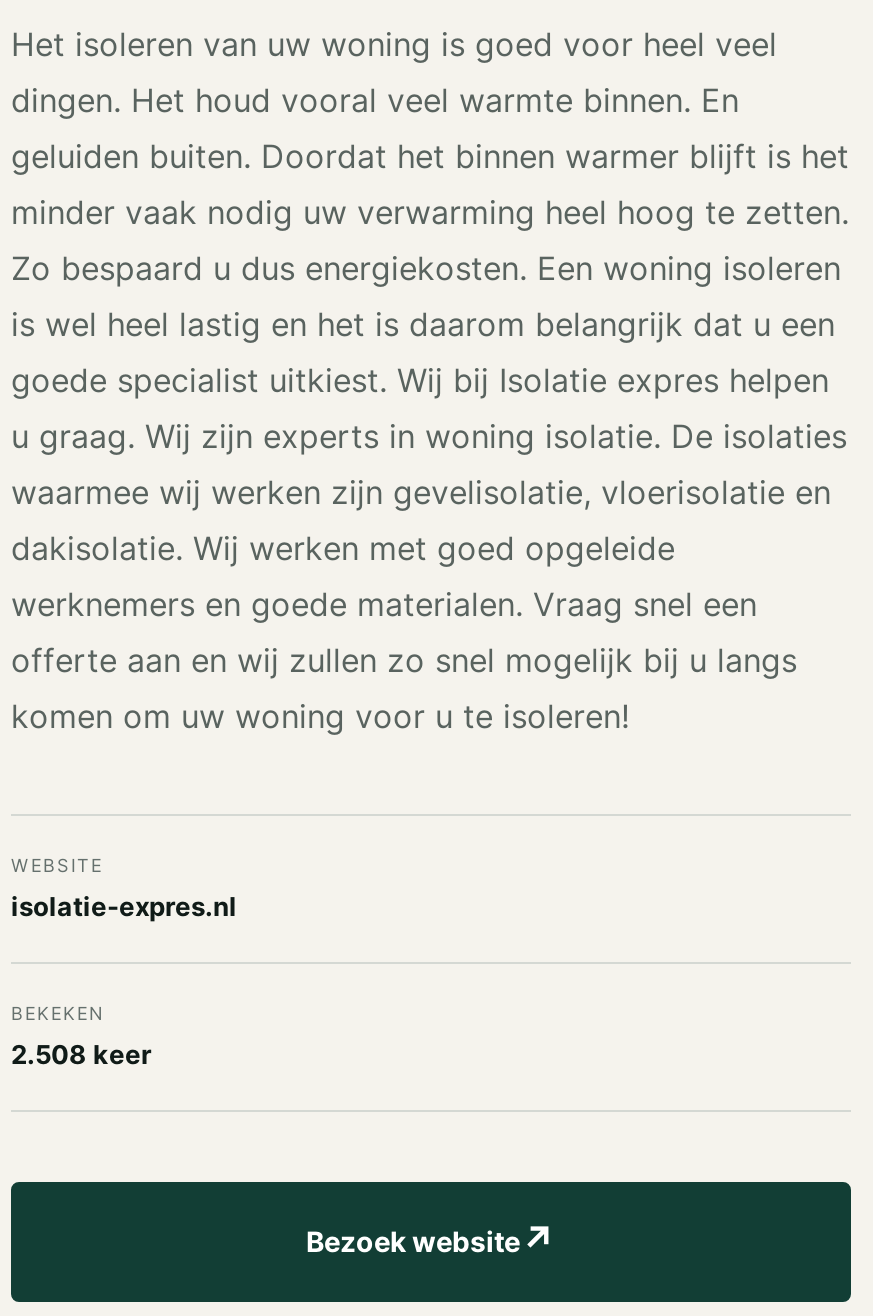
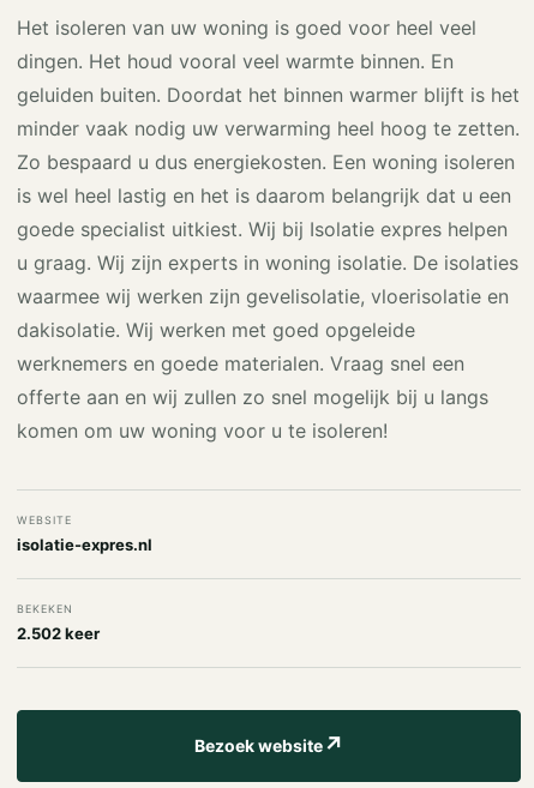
- 2.508 keer
+ 2.502 keer
